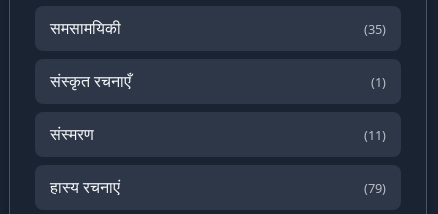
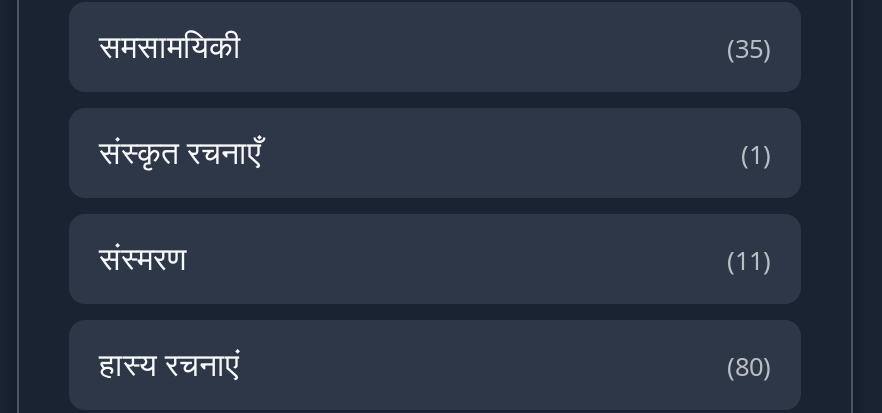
- (79)
+ (80)
